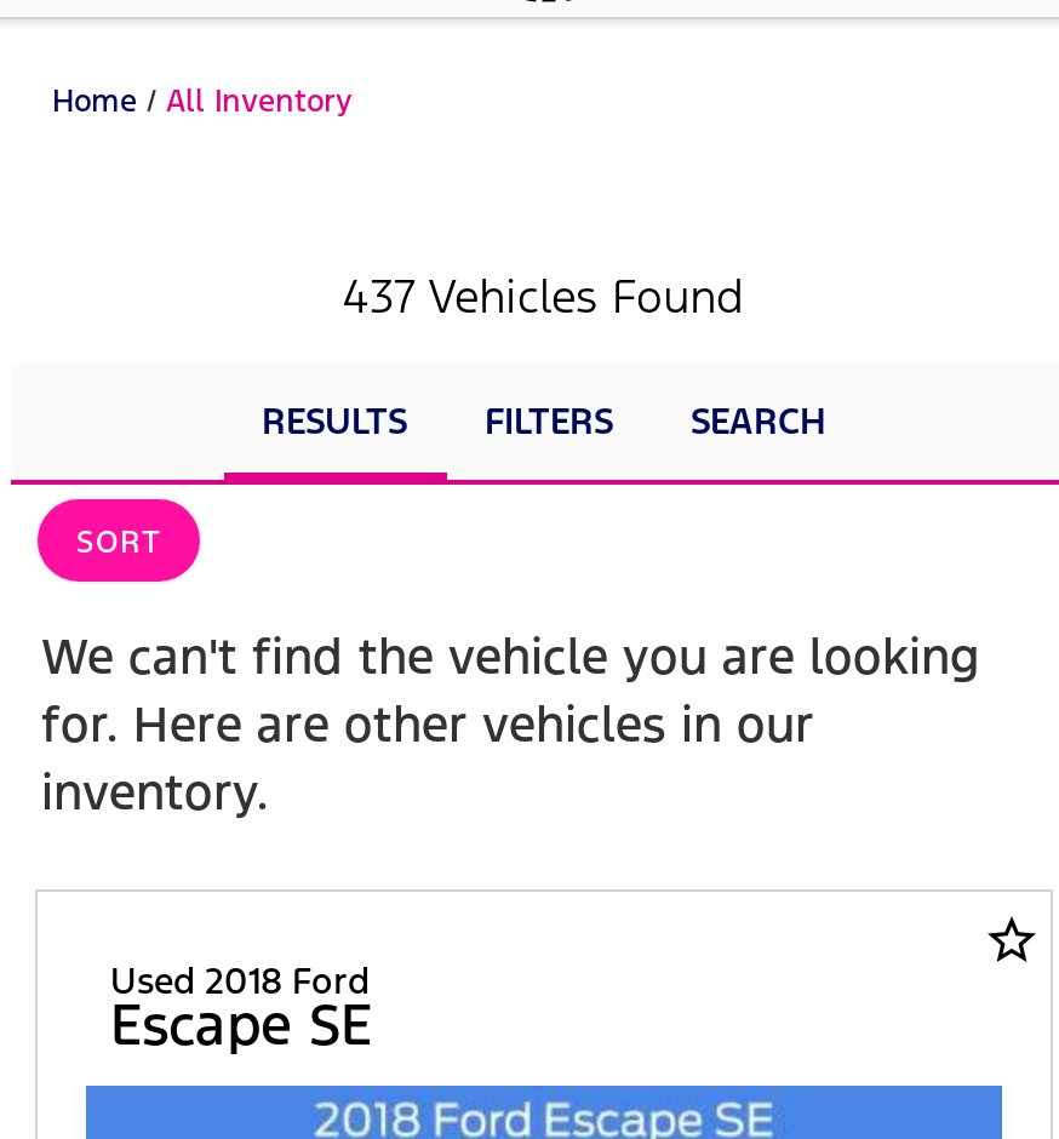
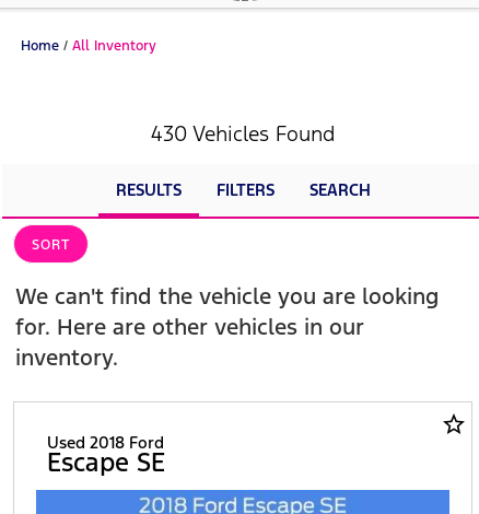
- 437 Vehicles Found
+ 430 Vehicles Found
